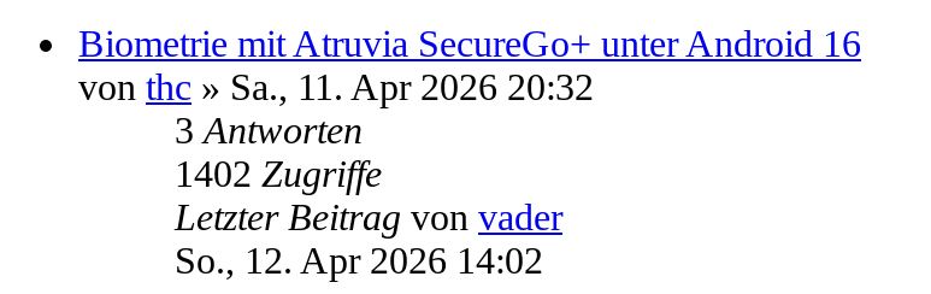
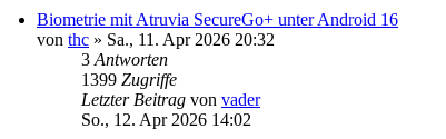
- 1402 Zugriffe
+ 1399 Zugriffe
